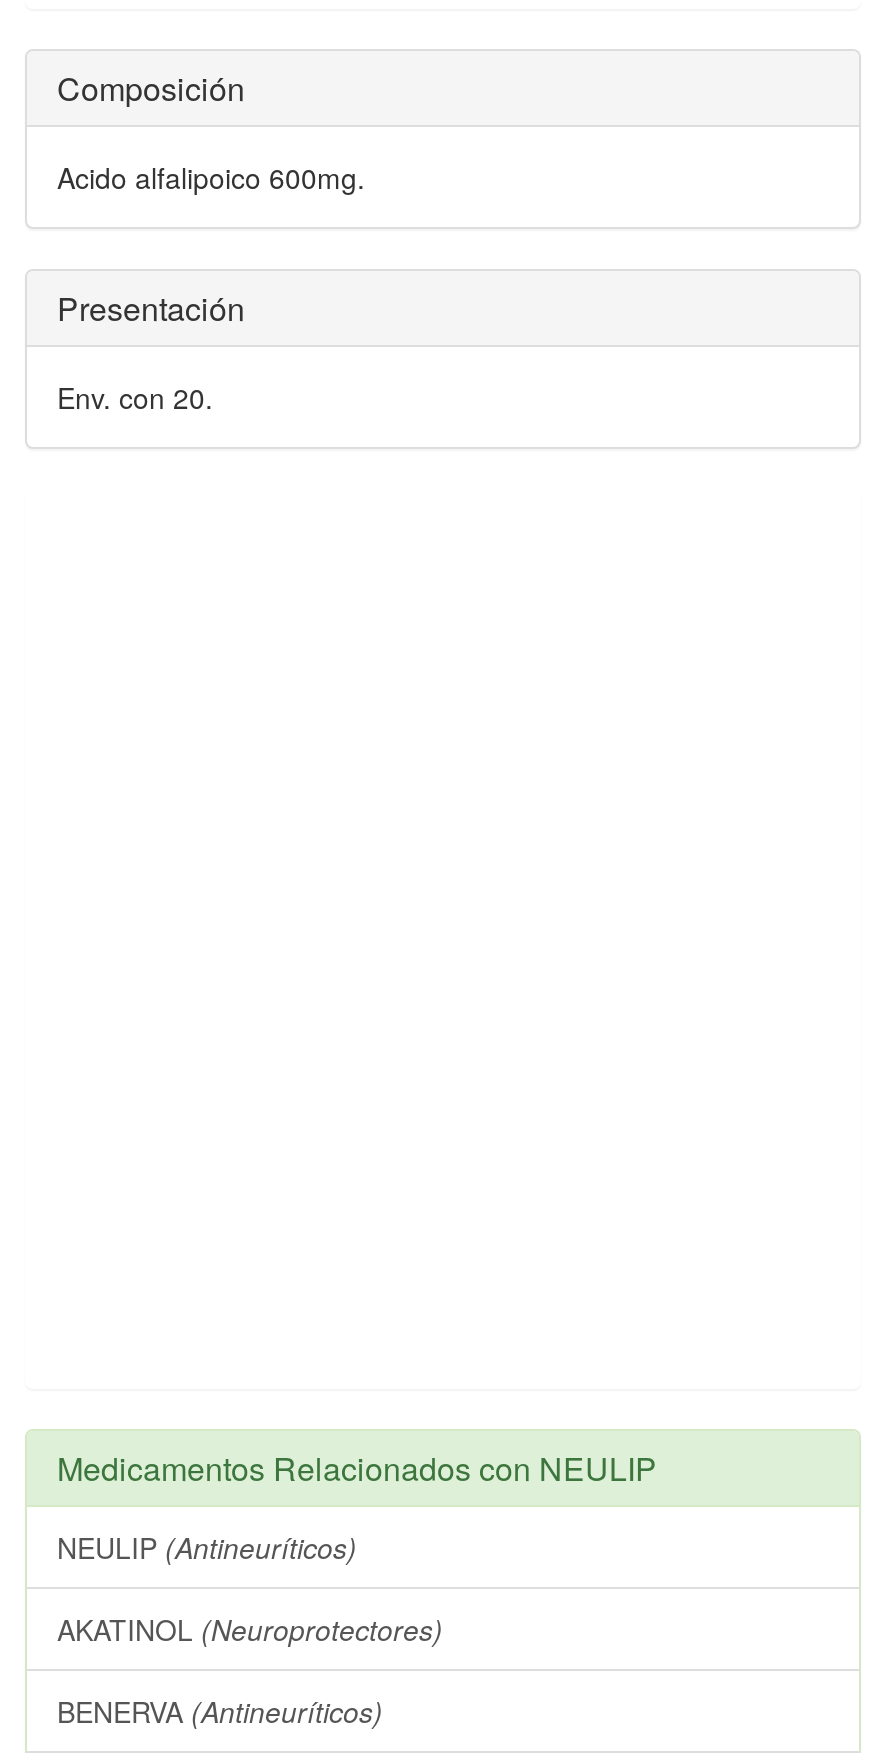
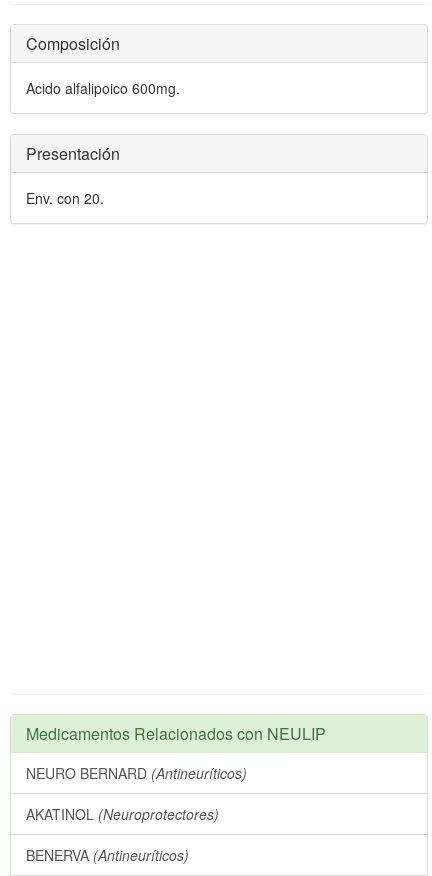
- NEULIP (Antineuríticos)
+ NEURO BERNARD (Antineuríticos)
